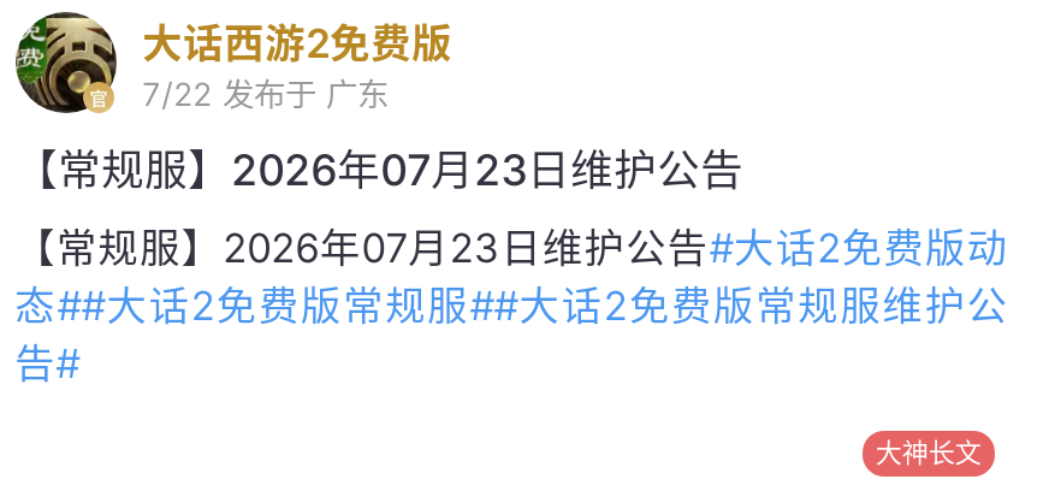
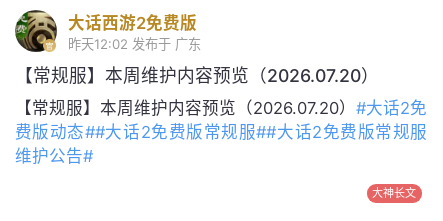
- 7/22 发布于 广东
+ 昨天12:02 发布于 广东

- 【常规服】2026年07月23日维护公告
+ 【常规服】本周维护内容预览（2026.07.20）

- 【常规服】2026年07月23日维护公告#大话2免费版动
- 态##大话2免费版常规服##大话2免费版常规服维护公
- 告#
+ 【常规服】本周维护内容预览（2026.07.20）#大话2免
+ 费版动态##大话2免费版常规服##大话2免费版常规服
+ 维护公告#
